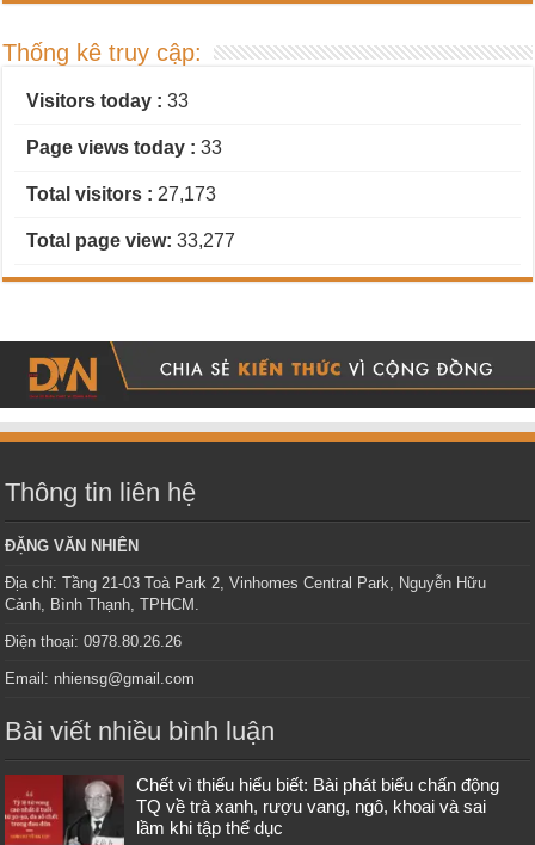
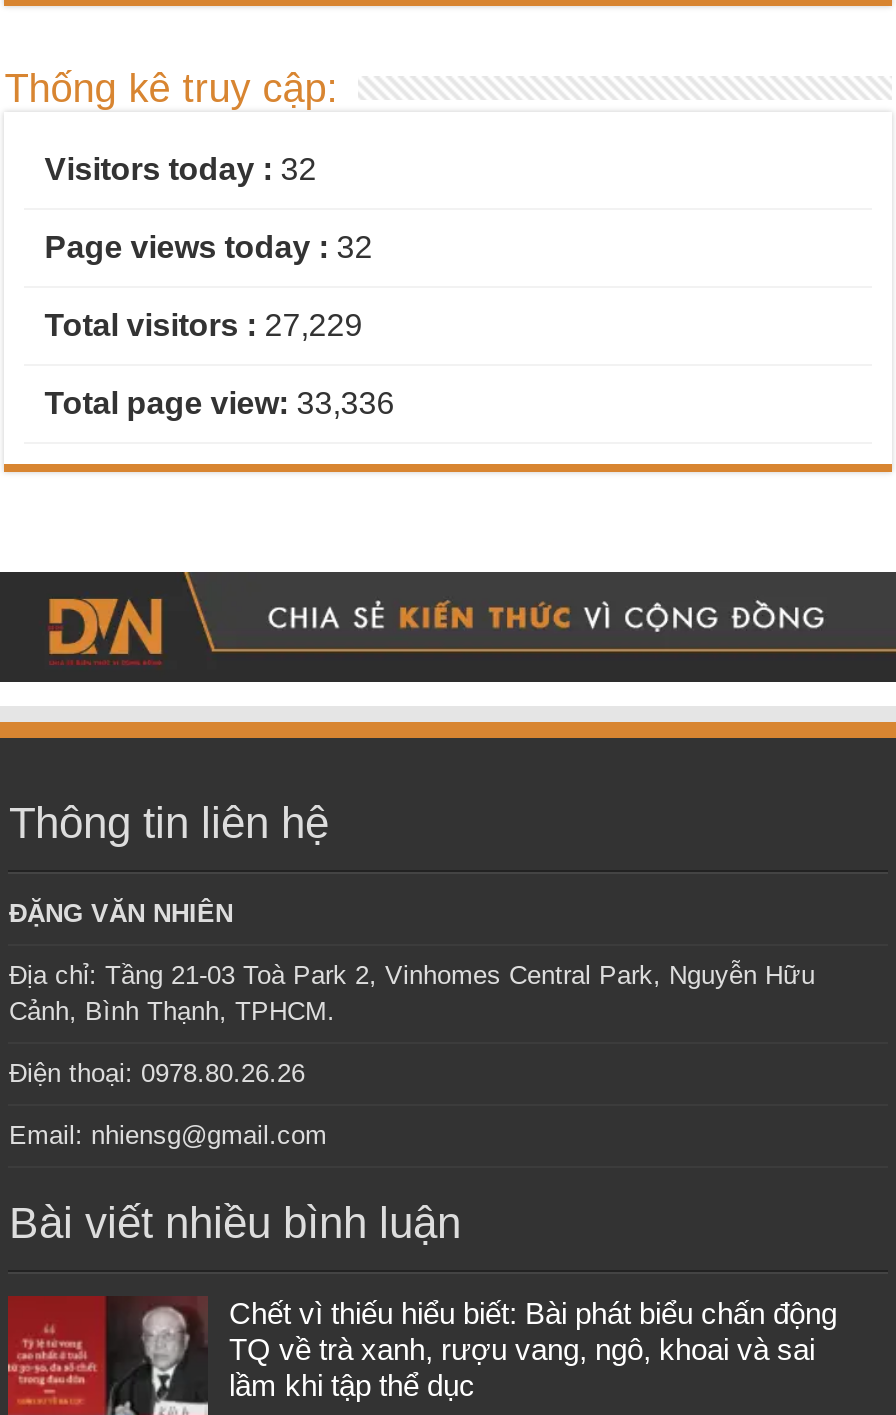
- Visitors today : 33
+ Visitors today : 32

- Page views today : 33
+ Page views today : 32

- Total visitors : 27,173
+ Total visitors : 27,229

- Total page view: 33,277
+ Total page view: 33,336
